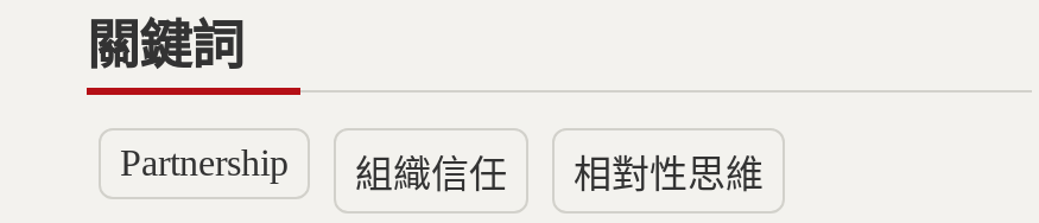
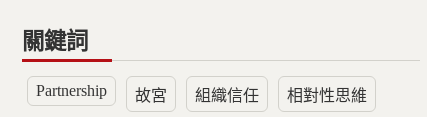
+ 故宮
